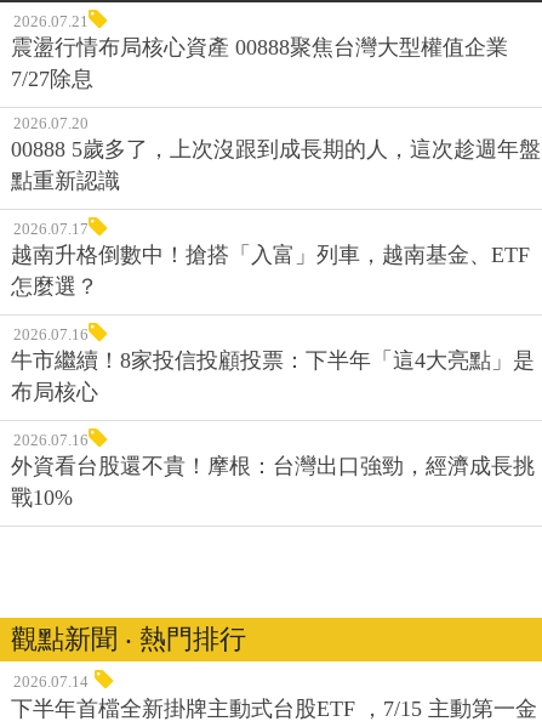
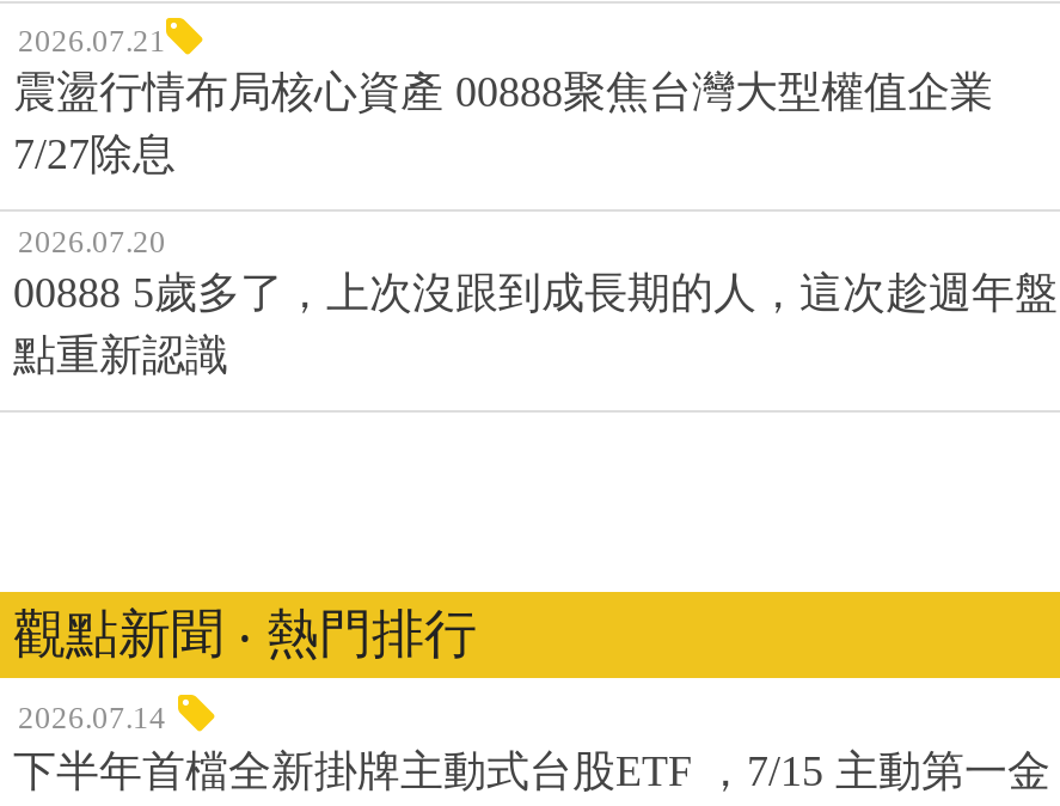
- 2026.07.17
- 越南升格倒數中！搶搭「入富」列車，越南基金、ETF
- 怎麼選？
- 2026.07.16
- 牛市繼續！8家投信投顧投票：下半年「這4大亮點」是
- 布局核心
- 2026.07.16
- 外資看台股還不貴！摩根：台灣出口強勁，經濟成長挑
- 戰10%
